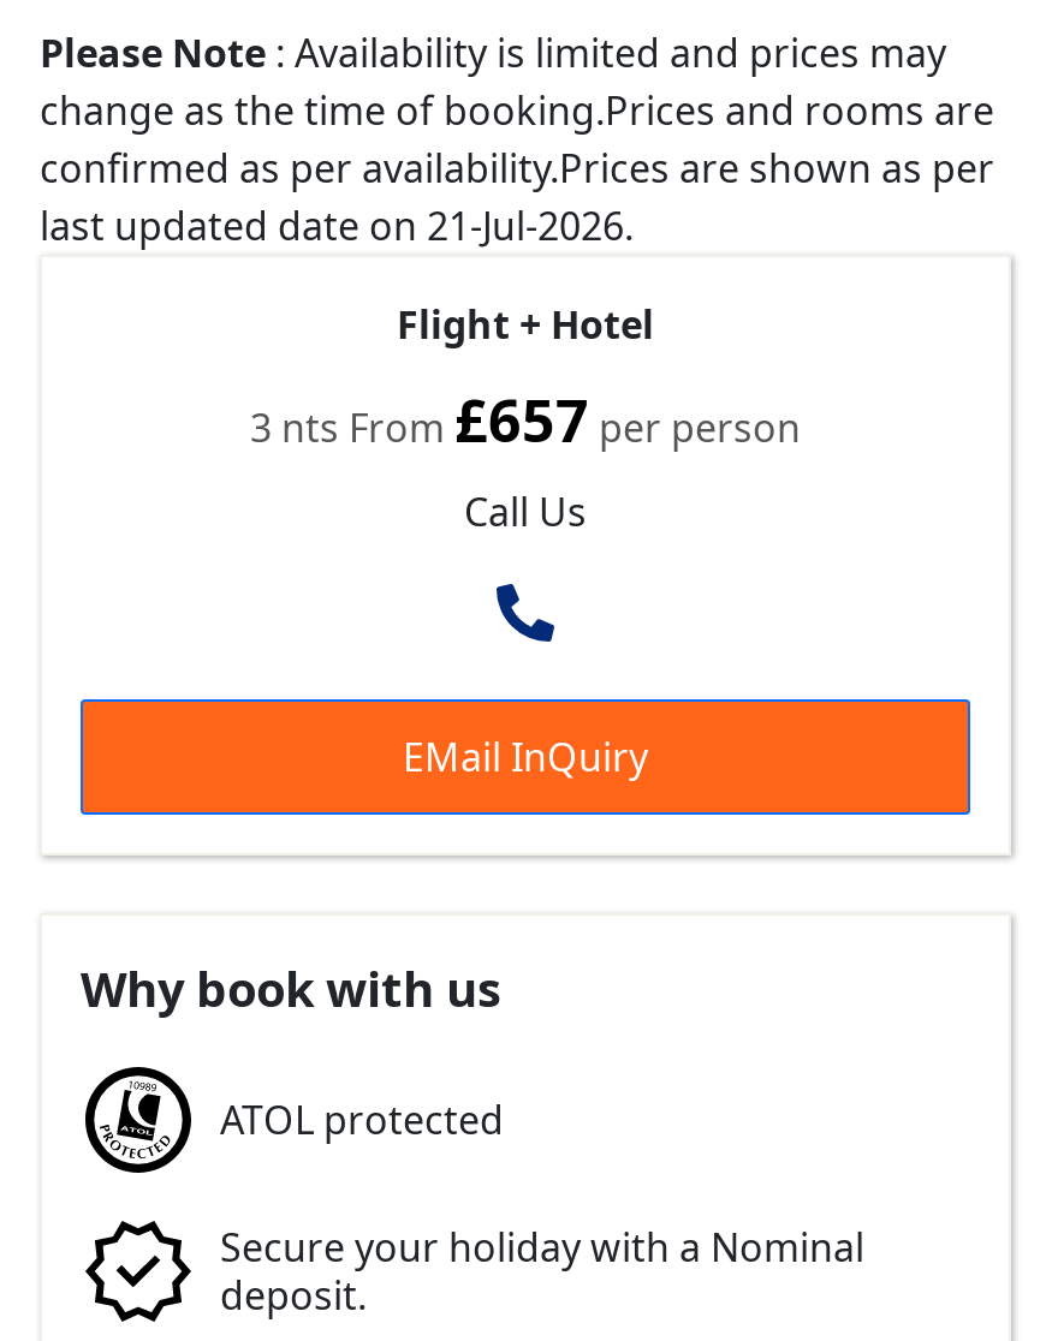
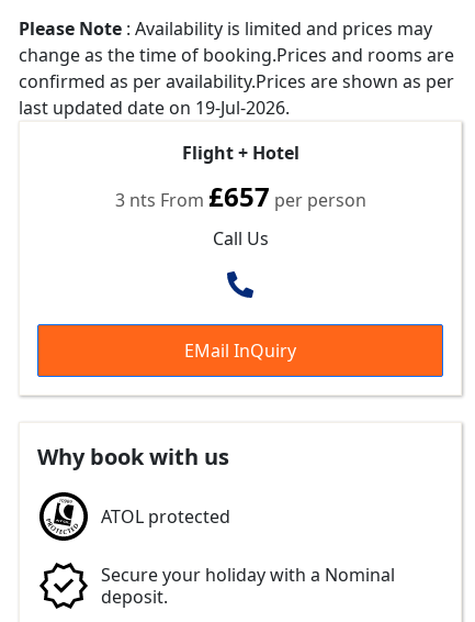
- last updated date on 21-Jul-2026.
+ last updated date on 19-Jul-2026.
